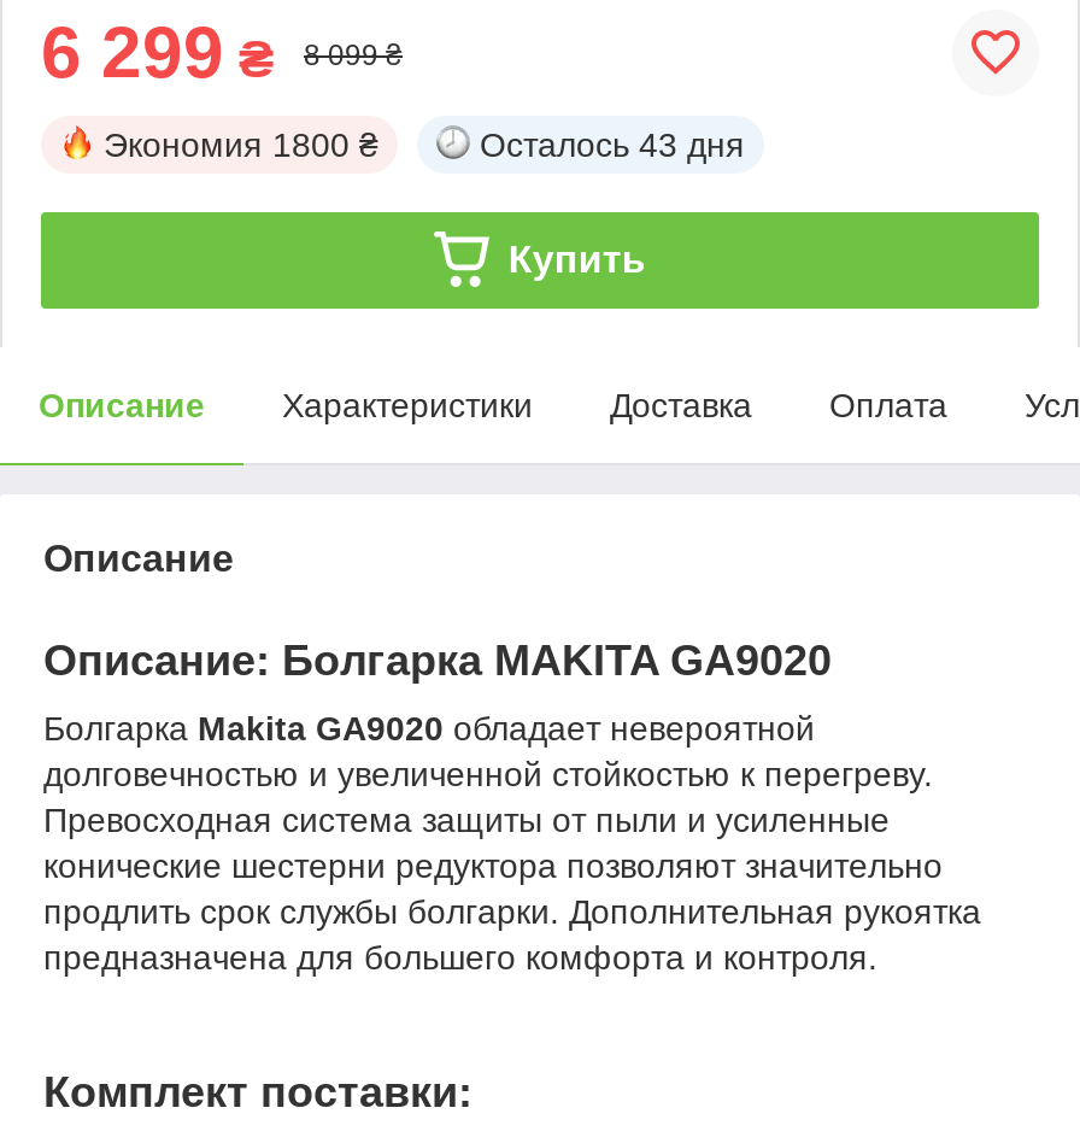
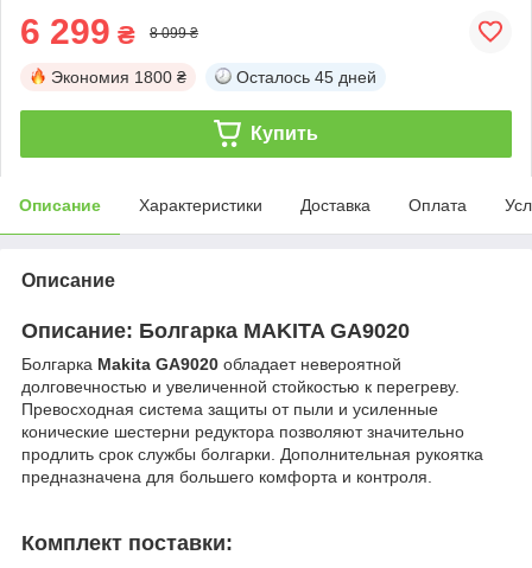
- Осталось 43 дня
+ Осталось 45 дней
